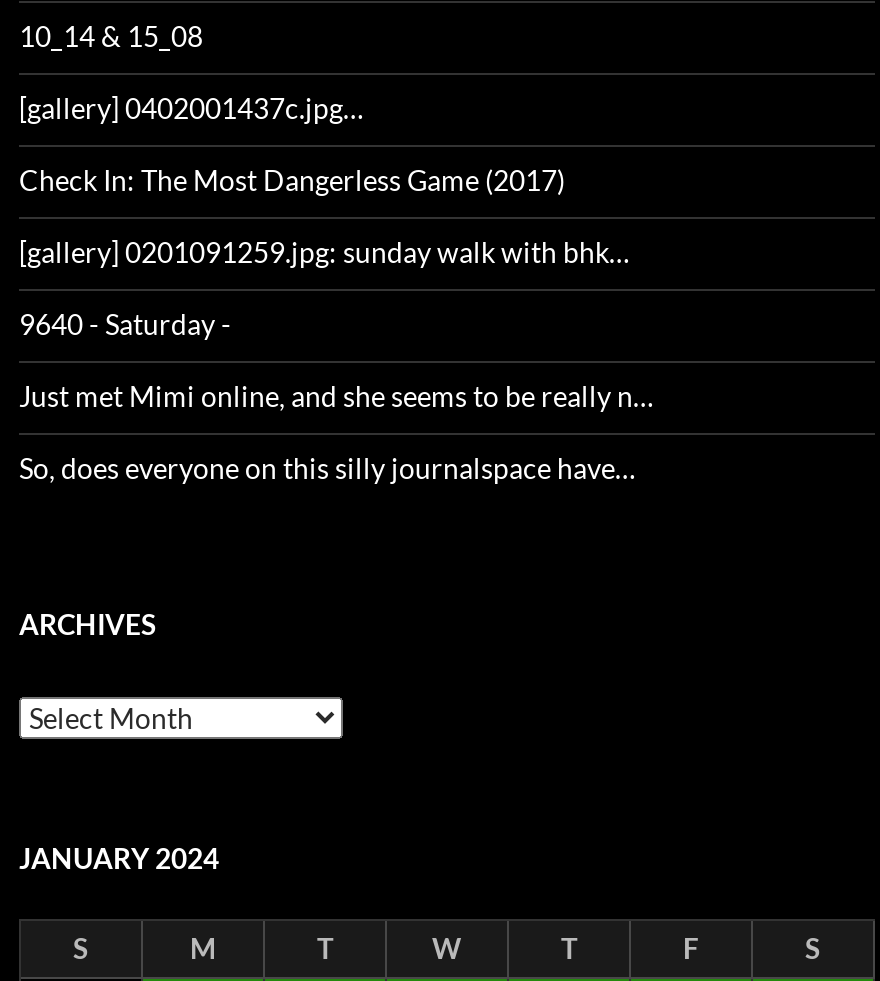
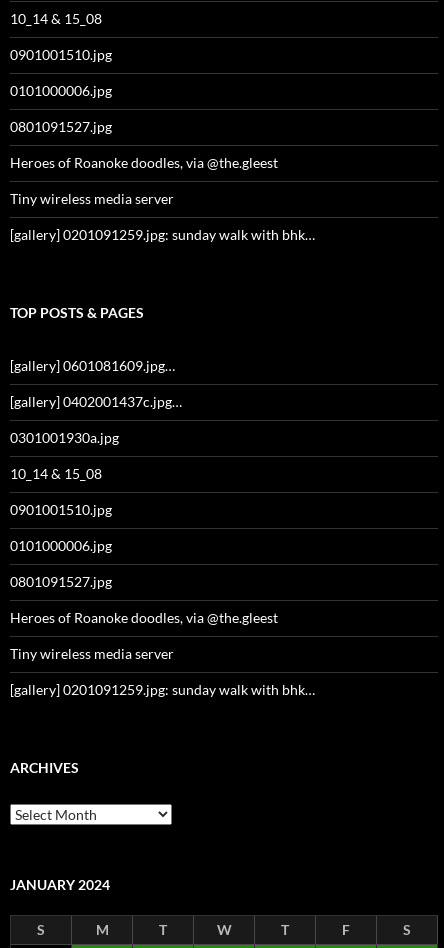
- [gallery] 0402001437c.jpg…
- Check In: The Most Dangerless Game (2017)
+ 0901001510.jpg
+ 0101000006.jpg
+ 0801091527.jpg
+ Heroes of Roanoke doodles, via @the.gleest
+ Tiny wireless media server

- 9640 - Saturday -
- Just met Mimi online, and she seems to be really n…
- So, does everyone on this silly journalspace have…
+ TOP POSTS & PAGES
+ [gallery] 0601081609.jpg…
+ [gallery] 0402001437c.jpg…
+ 0301001930a.jpg
+ 10_14 & 15_08
+ 0901001510.jpg
+ 0101000006.jpg
+ 0801091527.jpg
+ Heroes of Roanoke doodles, via @the.gleest
+ Tiny wireless media server
+ [gallery] 0201091259.jpg: sunday walk with bhk…
